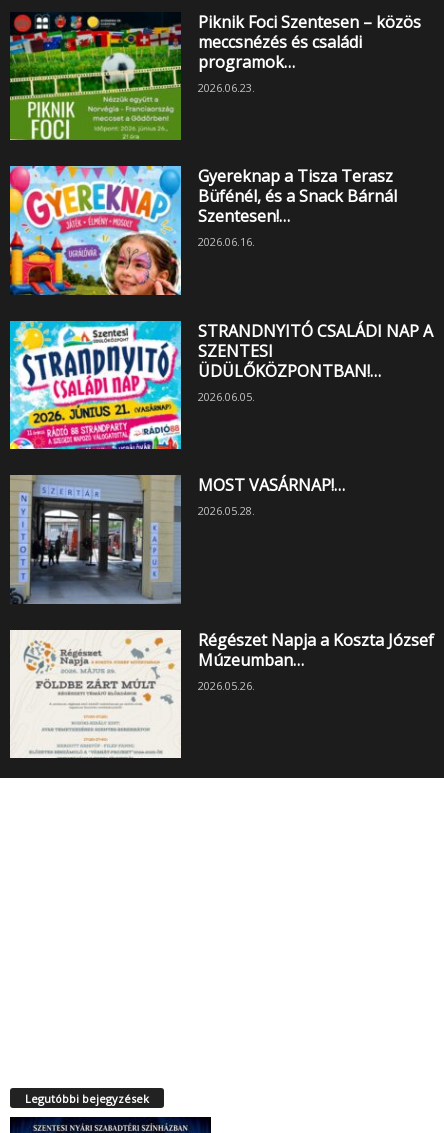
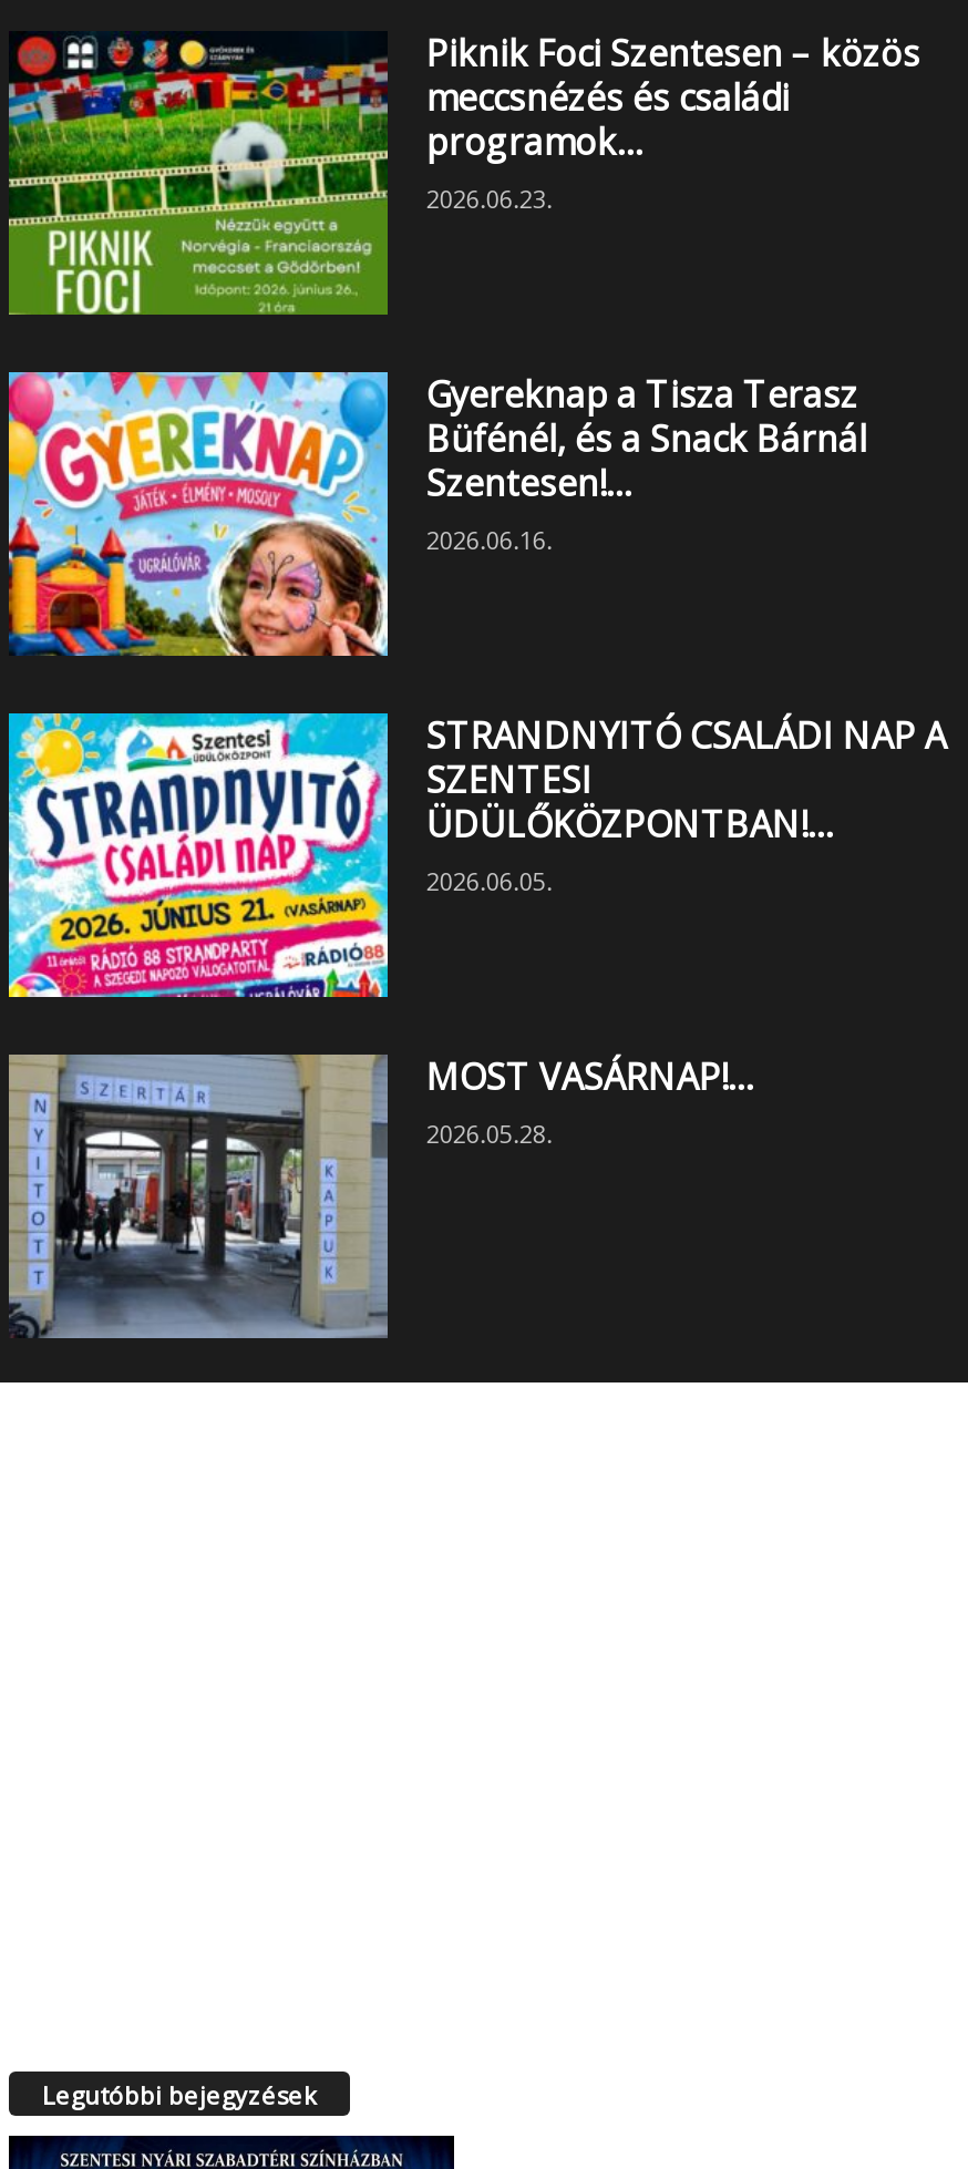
- [image]
- Régészet Napja a Koszta József
- Múzeumban…
- 2026.05.26.
